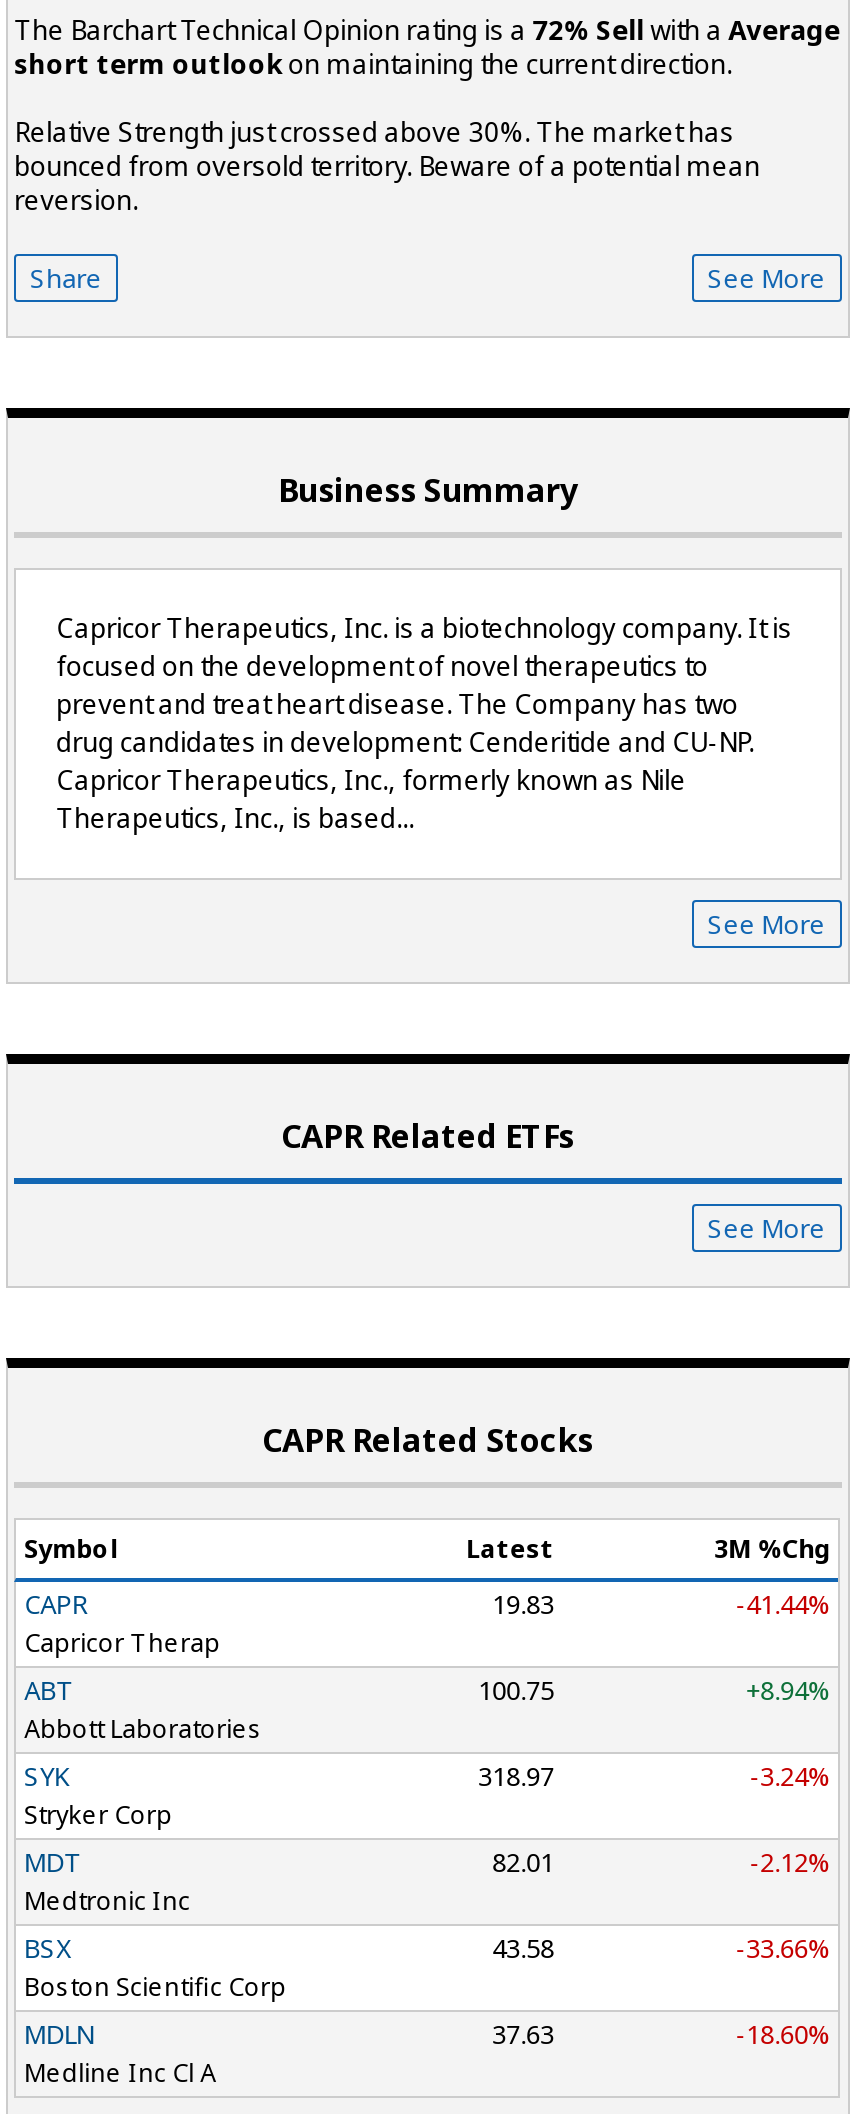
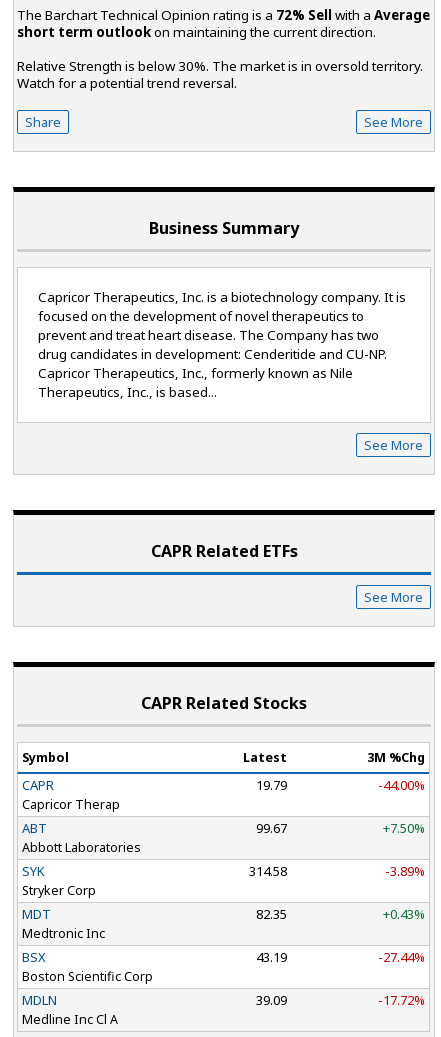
- Relative Strength just crossed above 30%. The market has
- bounced from oversold territory. Beware of a potential mean
- reversion.
+ Relative Strength is below 30%. The market is in oversold territory.
+ Watch for a potential trend reversal.

- 19.83
+ 19.79

- -41.44%
+ -44.00%

- 100.75
+ 99.67

- +8.94%
+ +7.50%

- 318.97
+ 314.58

- -3.24%
+ -3.89%

- 82.01
+ 82.35

- -2.12%
+ +0.43%

- 43.58
+ 43.19

- -33.66%
+ -27.44%

- 37.63
+ 39.09

- -18.60%
+ -17.72%
